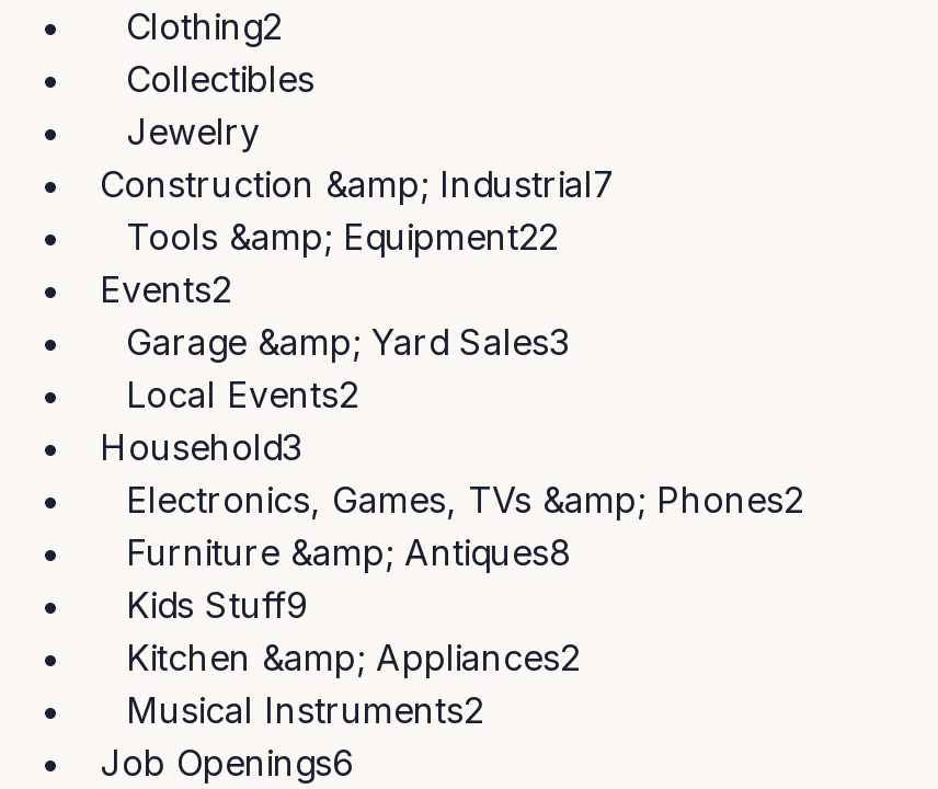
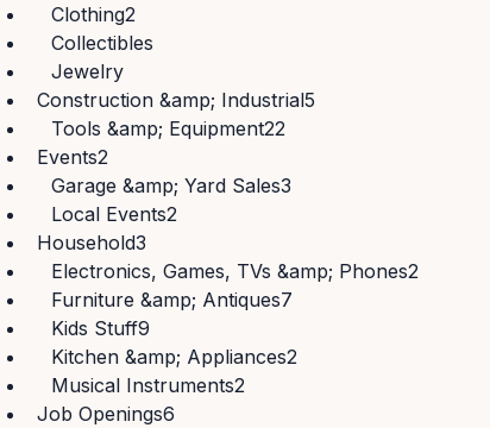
- Construction &amp; Industrial7
+ Construction &amp; Industrial5

- Furniture &amp; Antiques8
+ Furniture &amp; Antiques7
